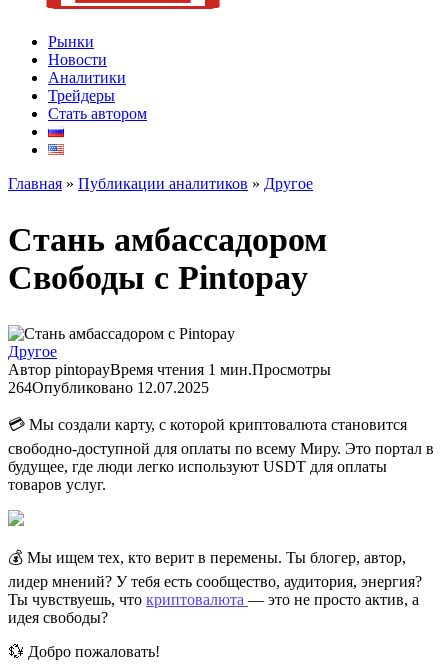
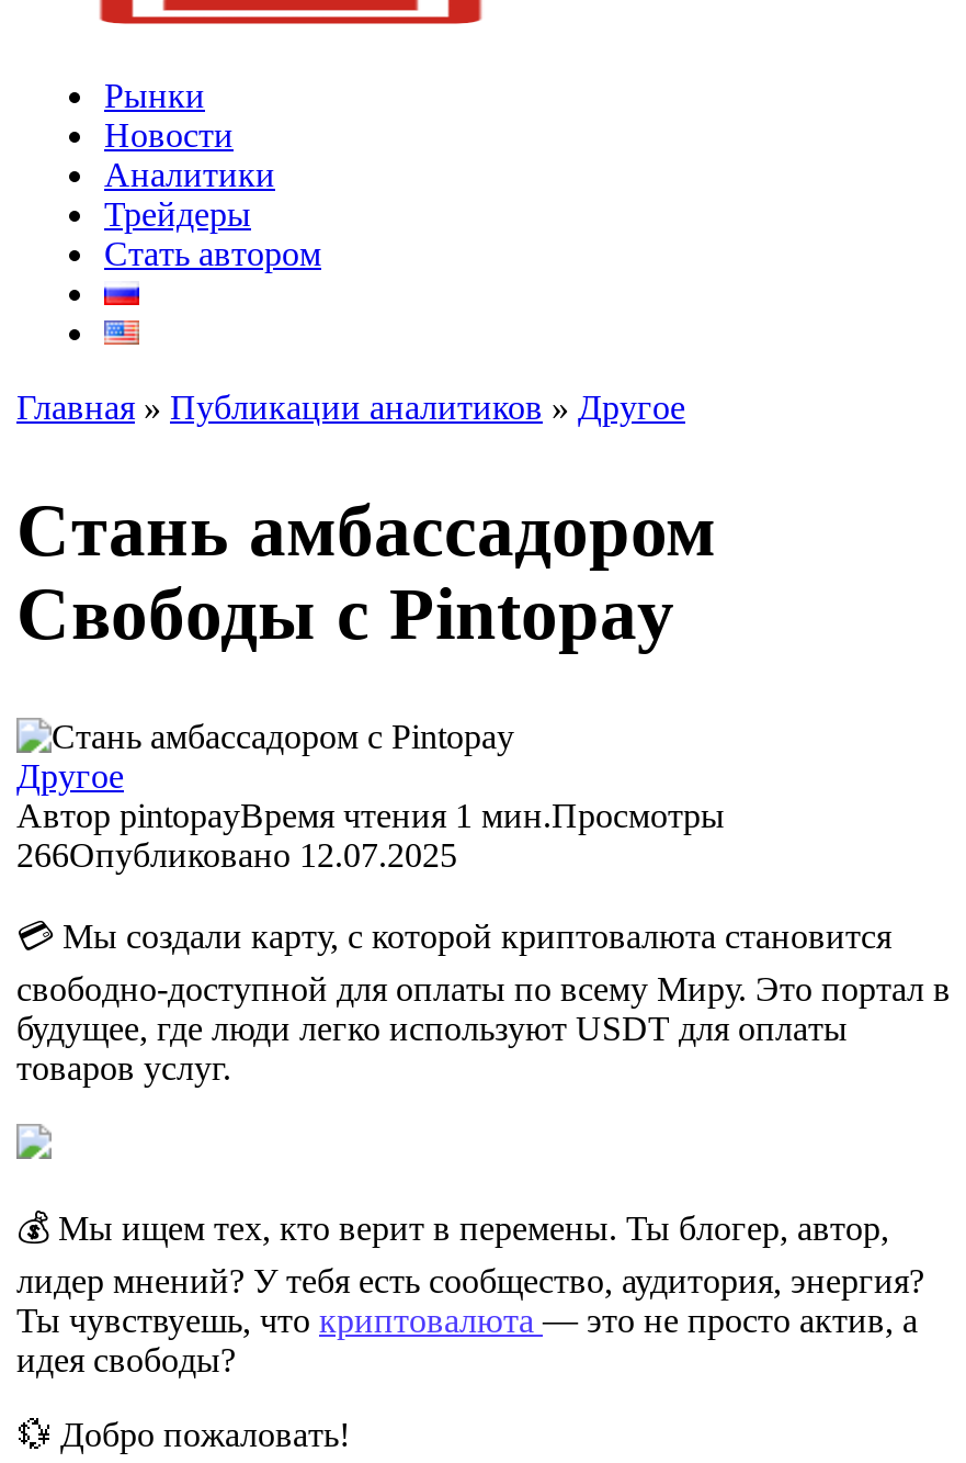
- 264Опубликовано 12.07.2025
+ 266Опубликовано 12.07.2025
